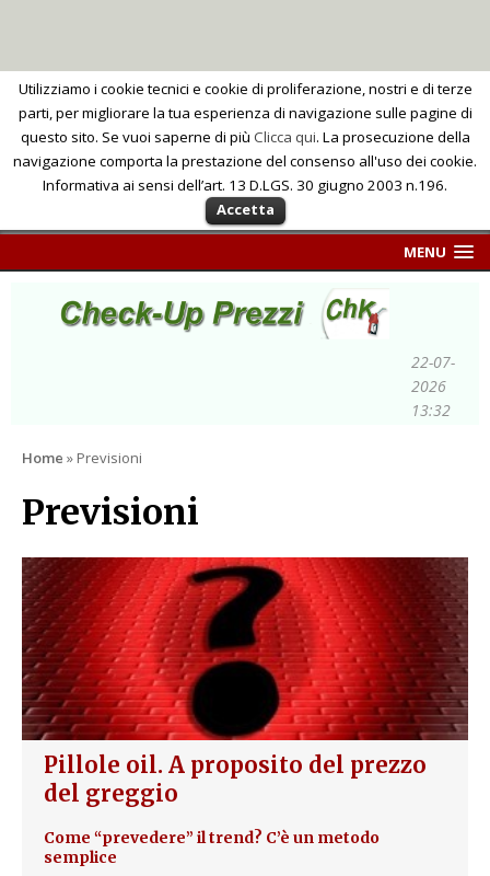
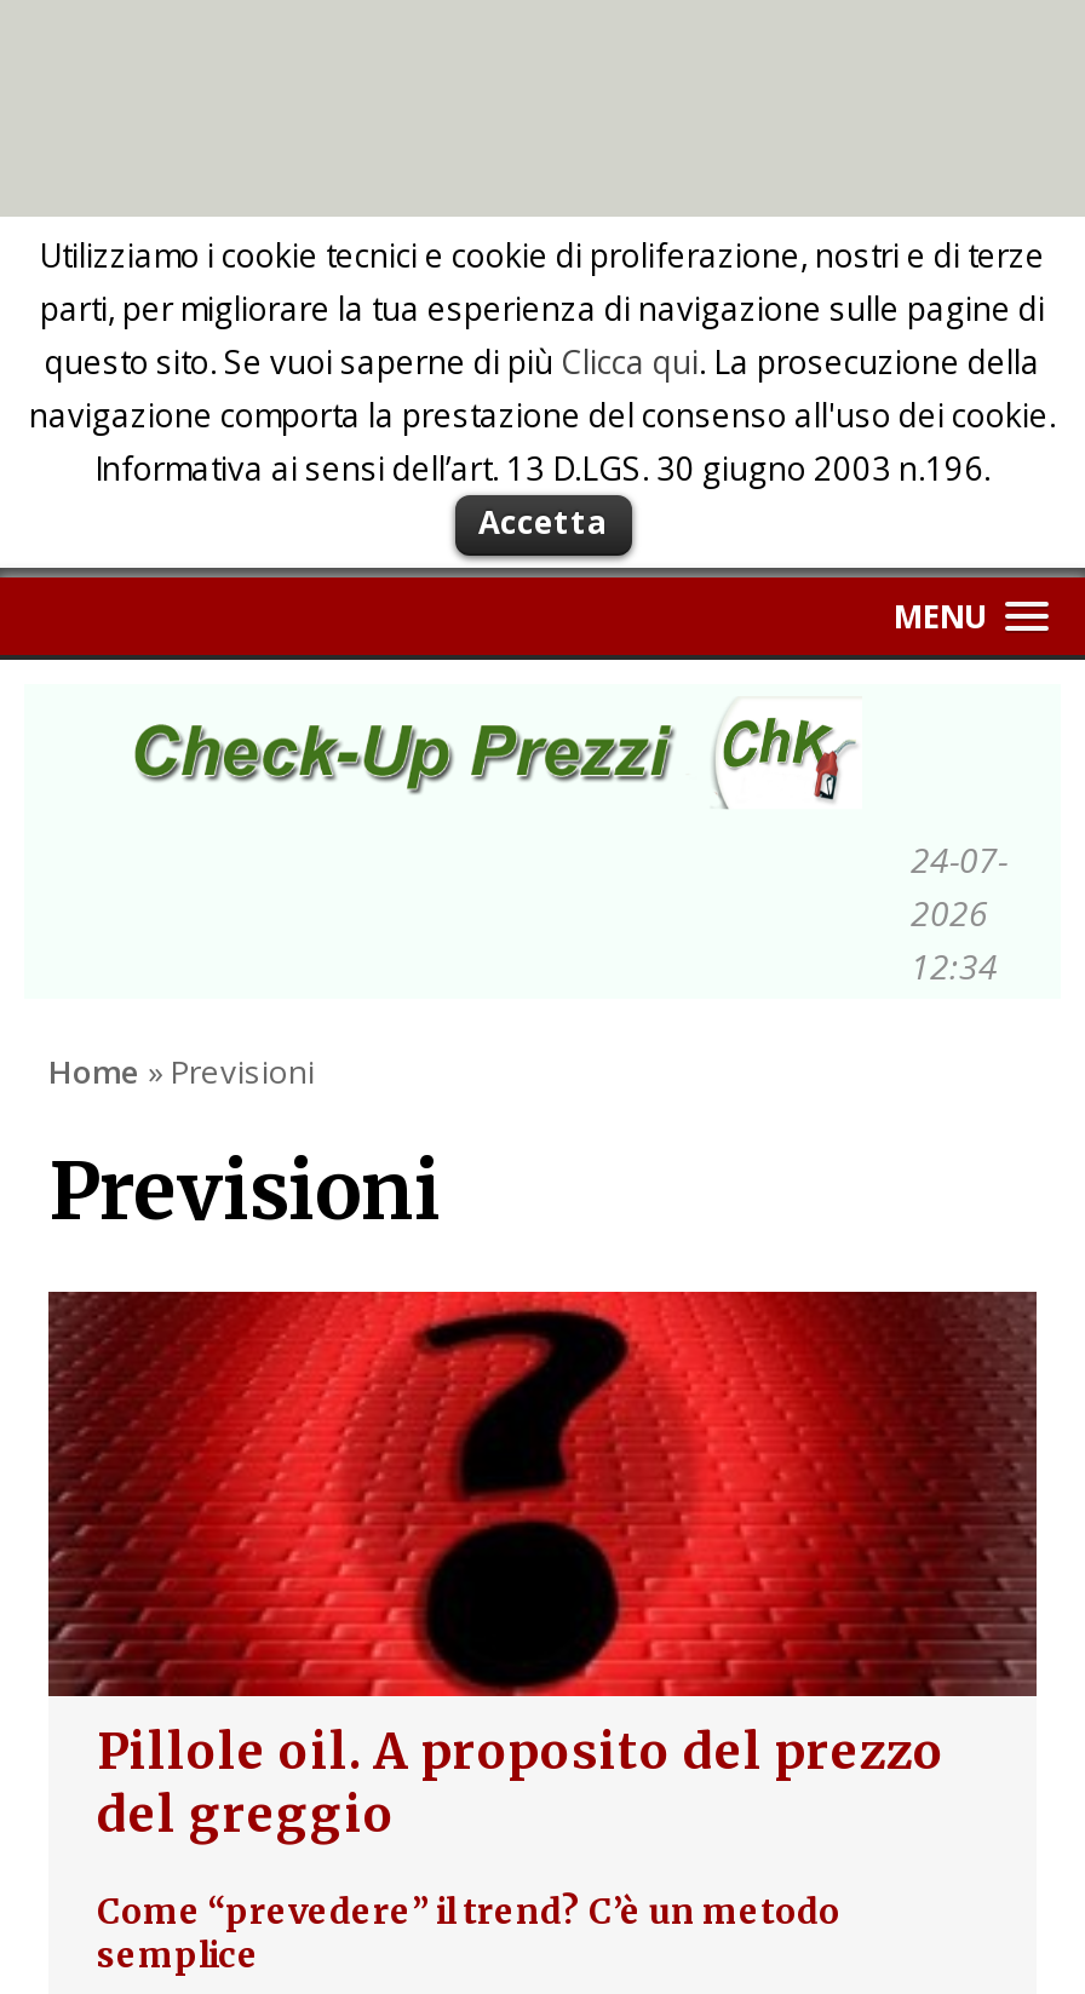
- 22-07-
+ 24-07-

- 13:32
+ 12:34
